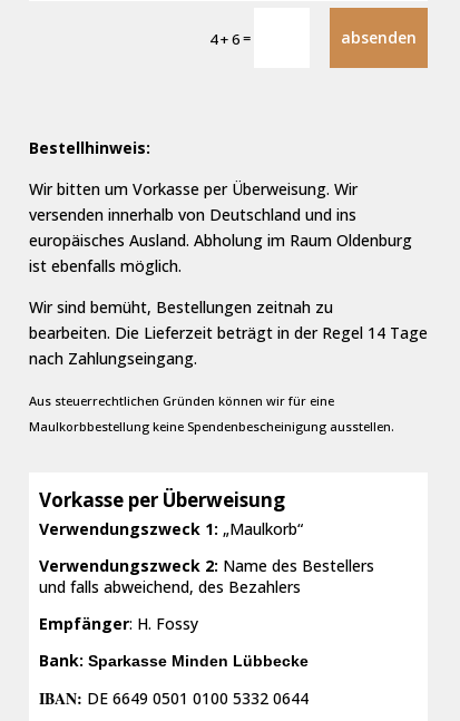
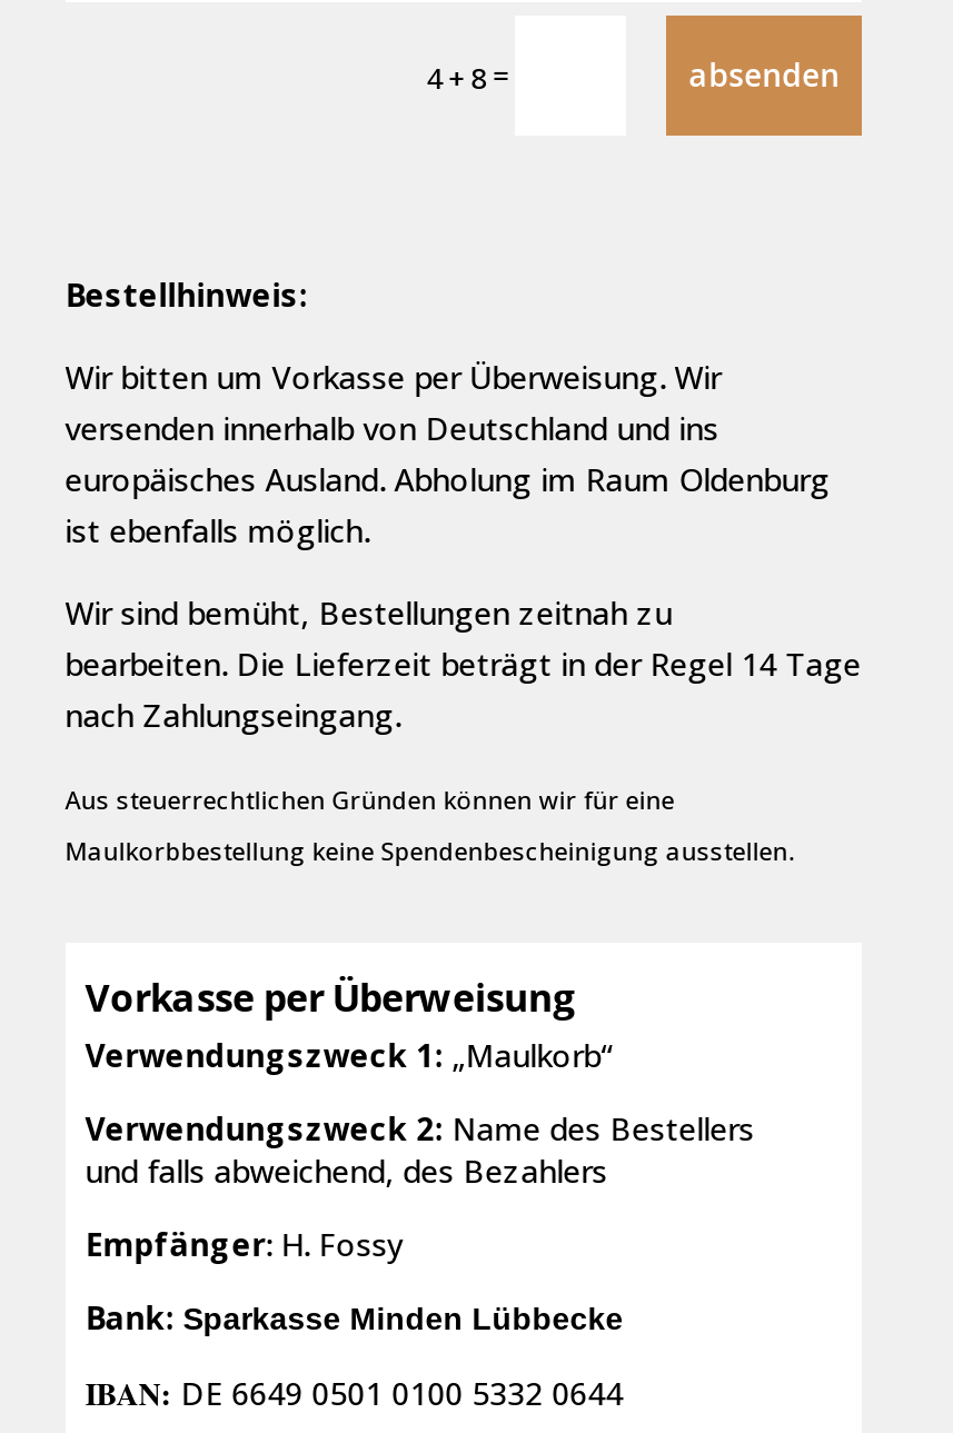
- 4 + 6 =
+ 4 + 8 =
